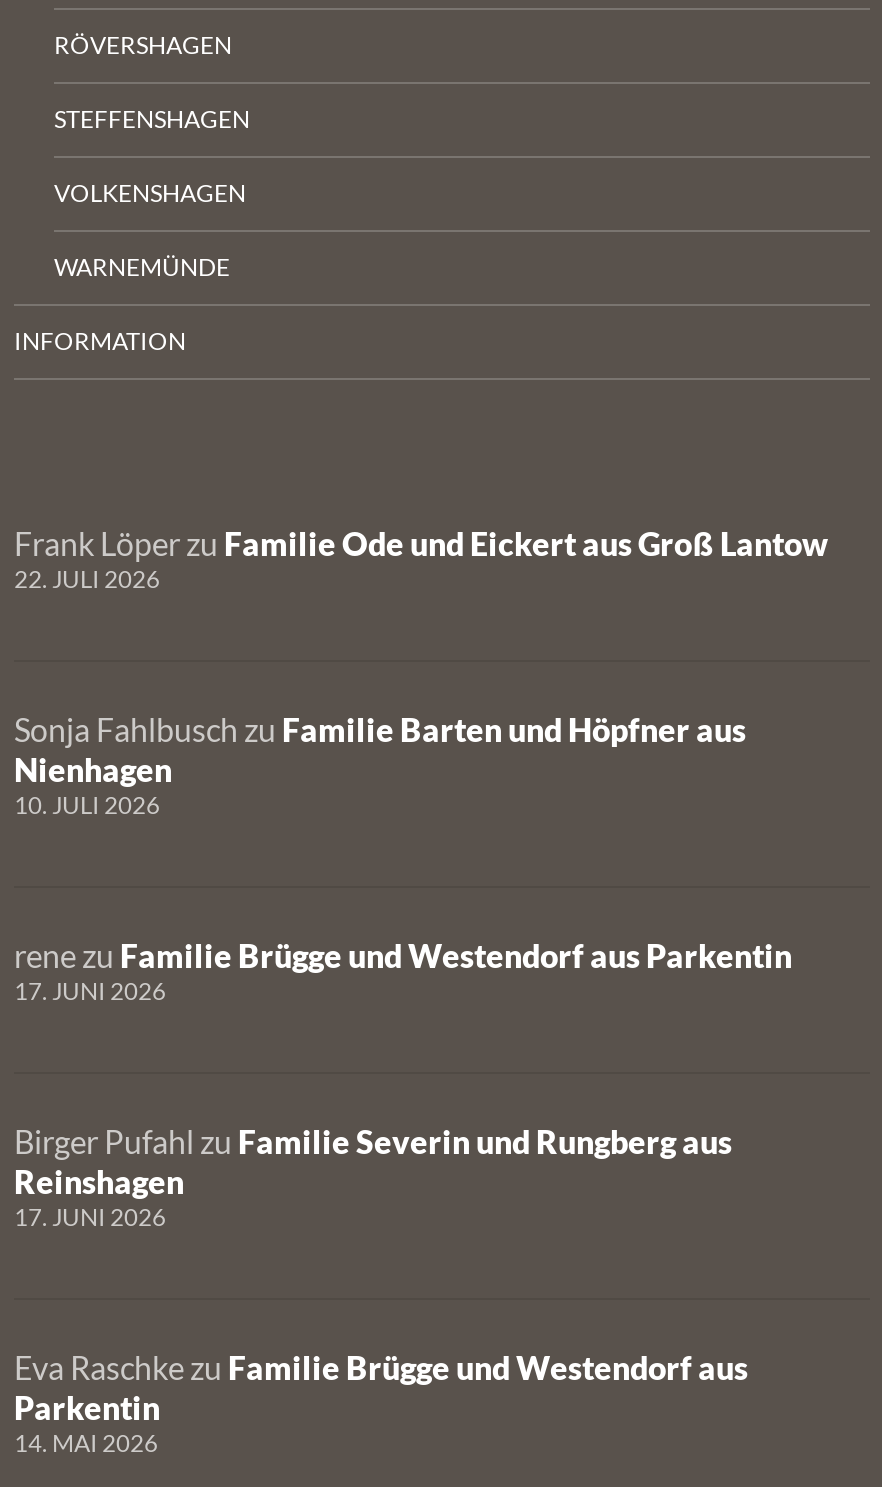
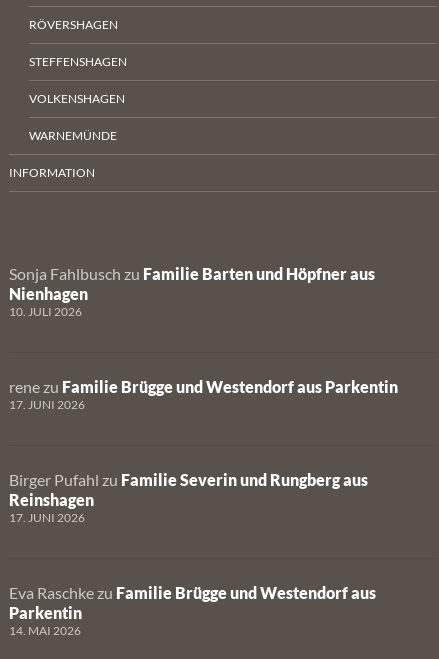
- Frank Löper zu Familie Ode und Eickert aus Groß Lantow
- 22. JULI 2026
